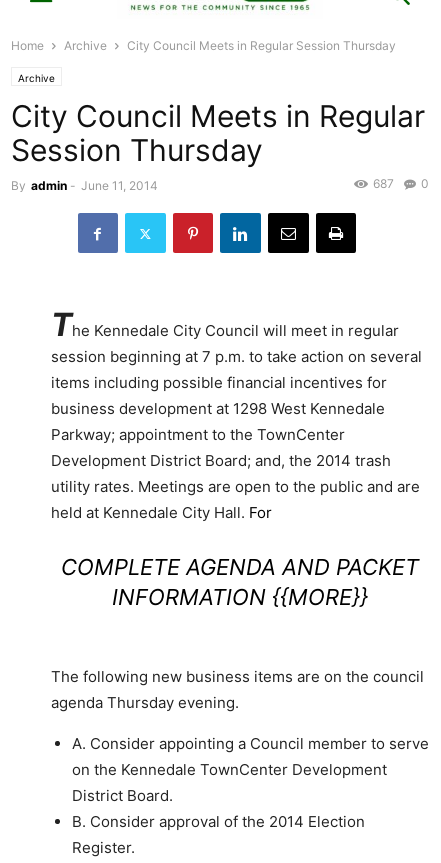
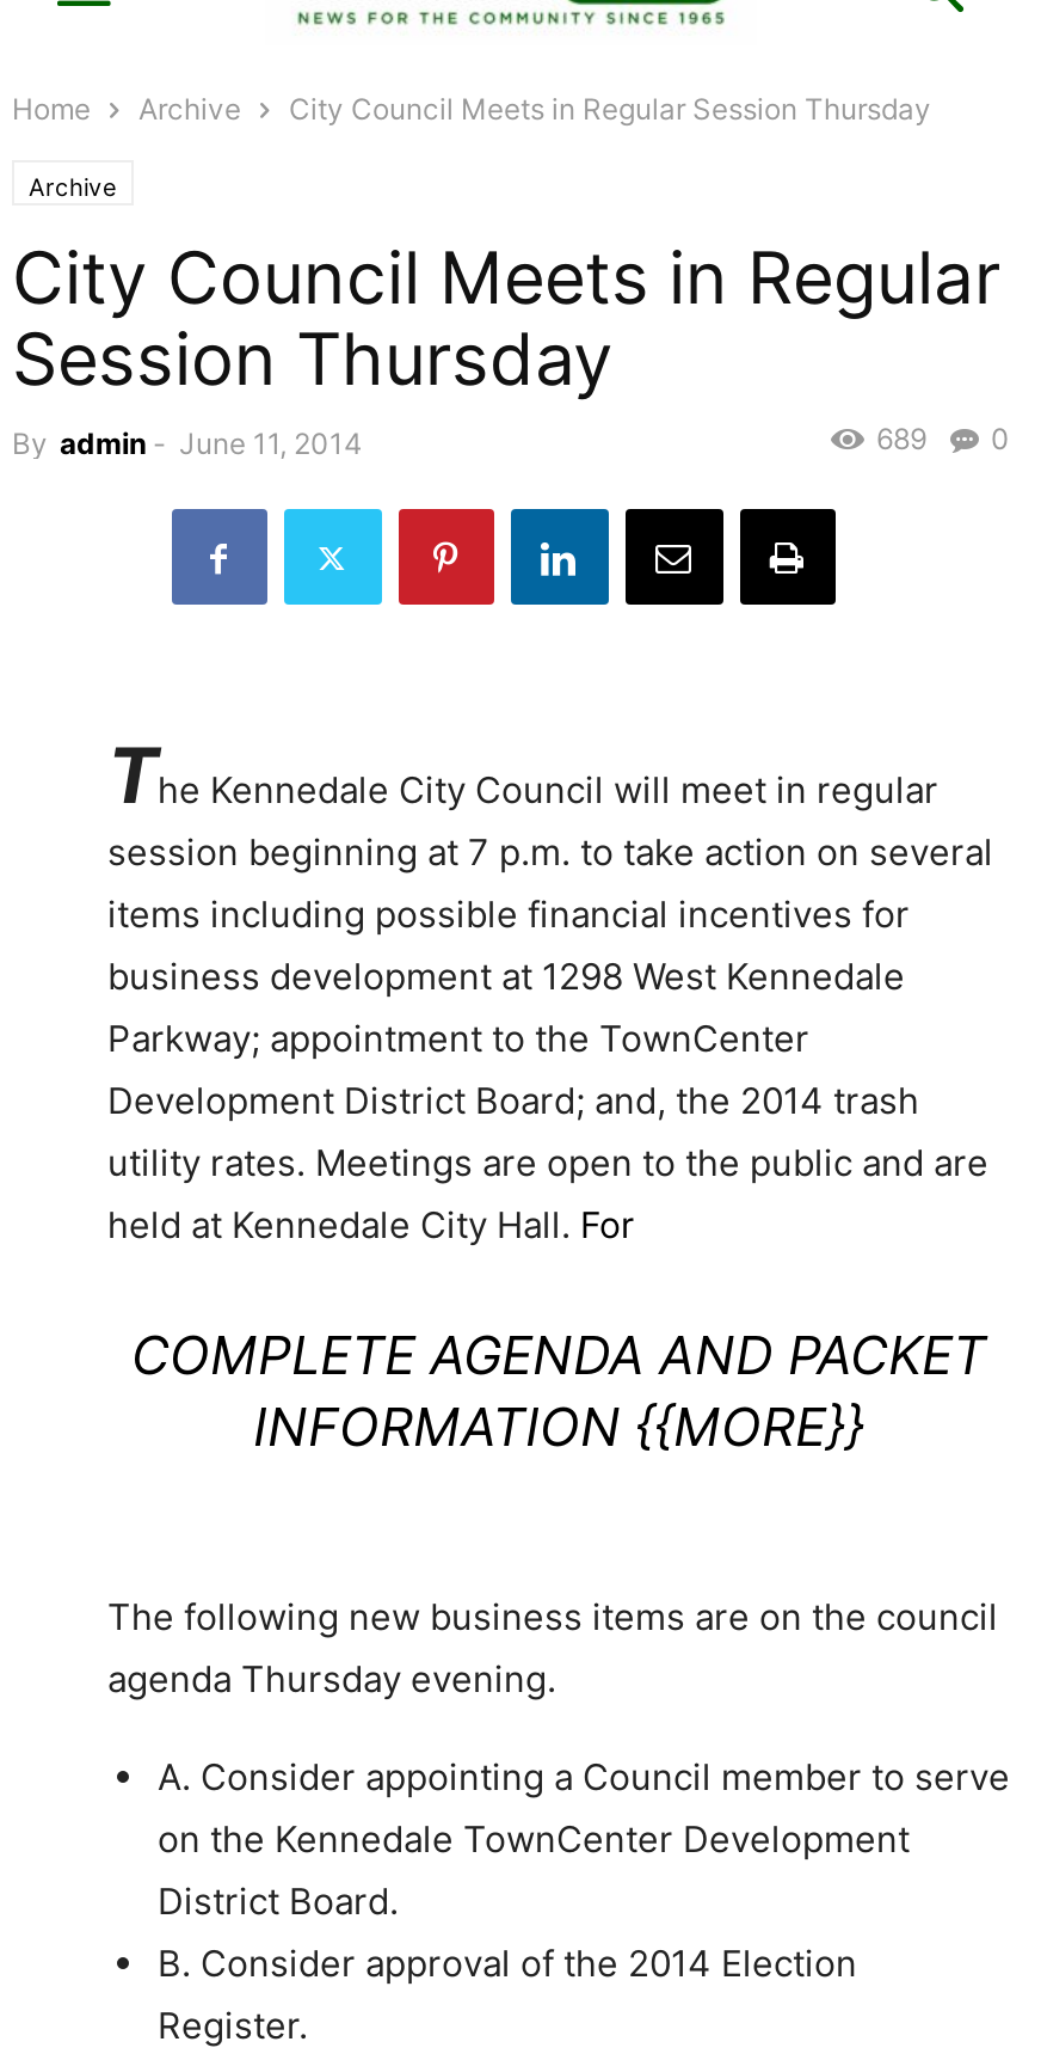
- 687 0
+ 689 0
